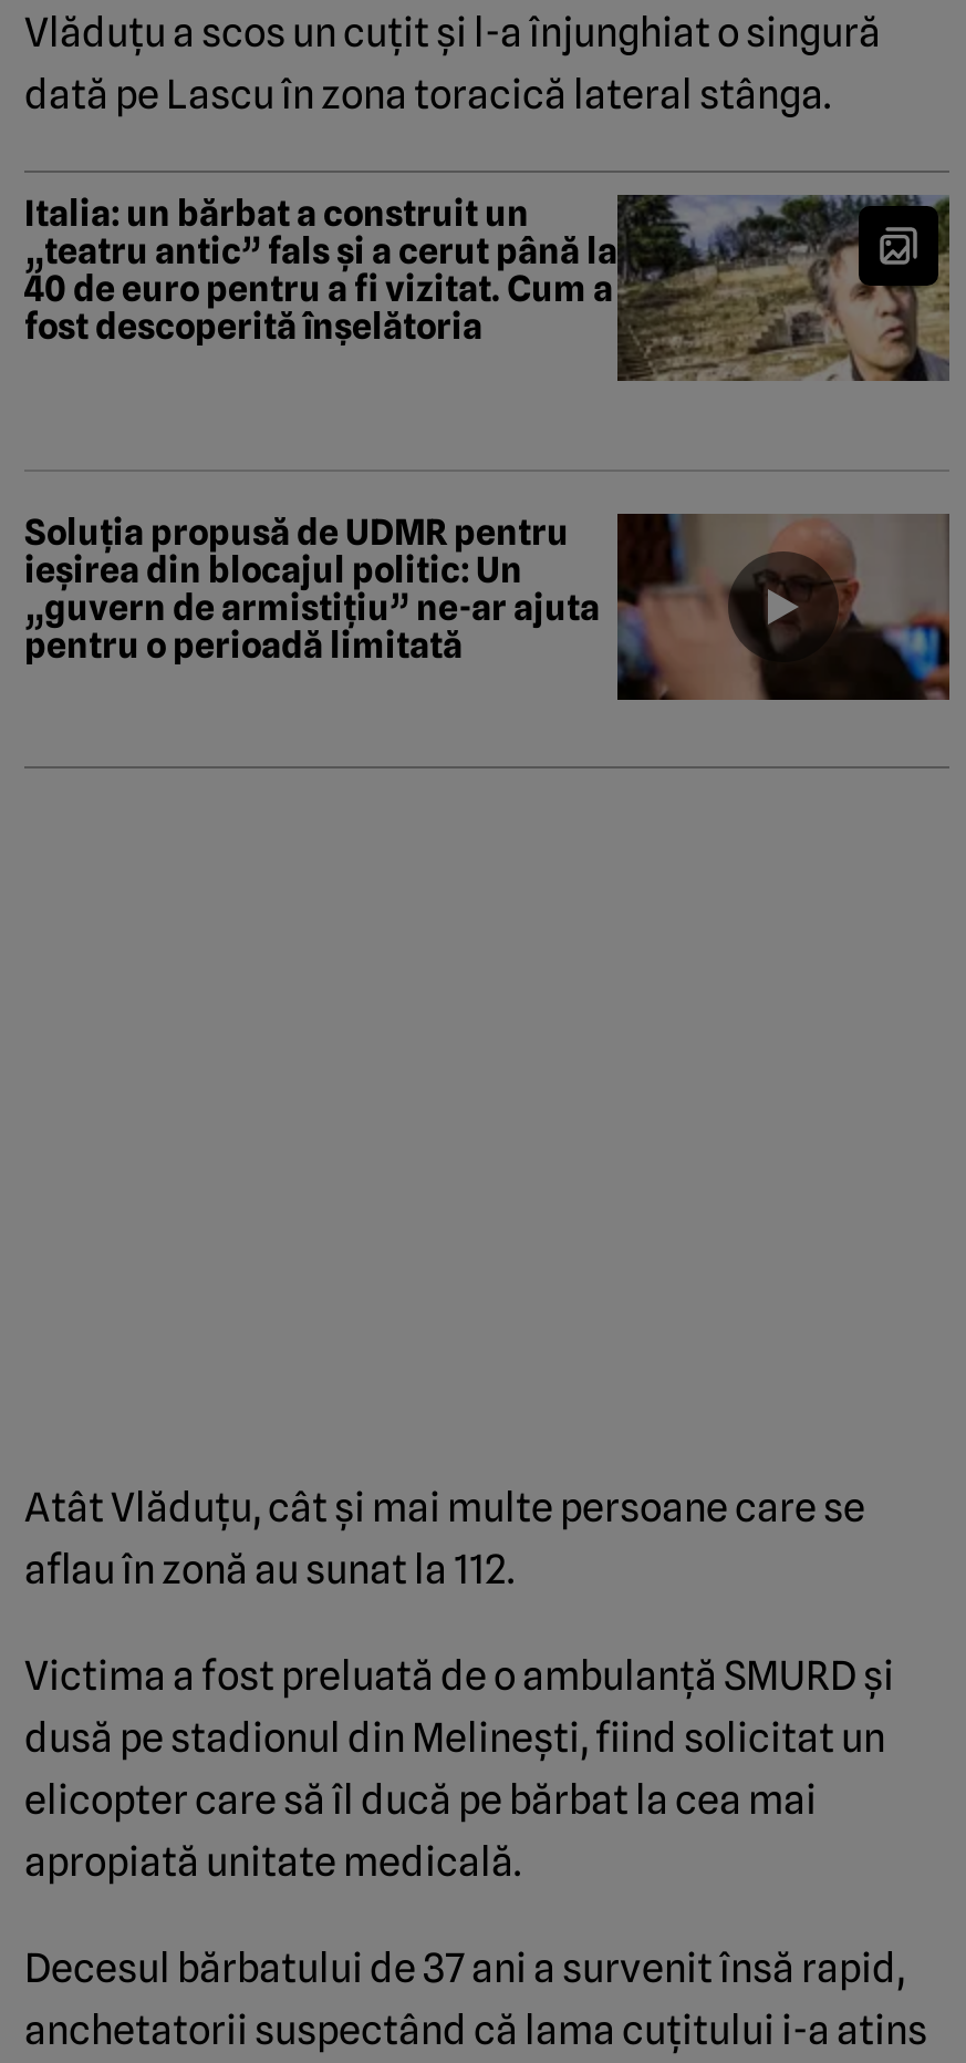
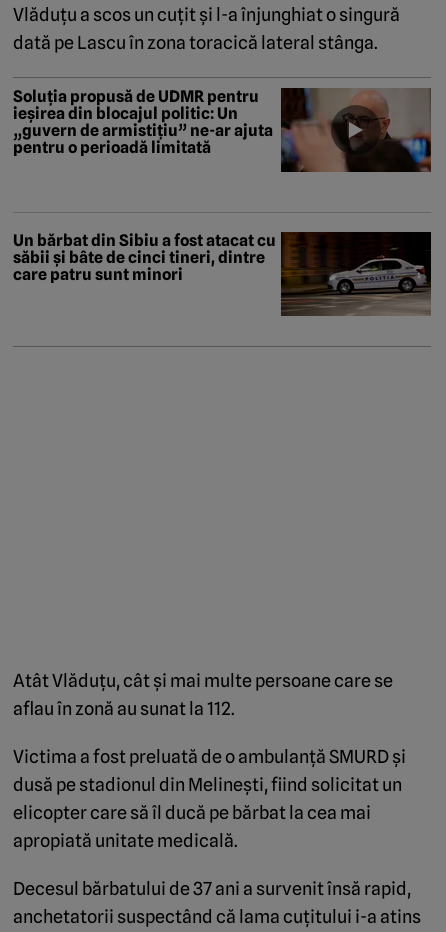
- [image]
- Italia: un bărbat a construit un
- „teatru antic” fals și a cerut până la
- 40 de euro pentru a fi vizitat. Cum a
- fost descoperită înșelătoria

moved up: [image] | Soluția propusă de UDMR pentru | ieșirea din blocajul politic: Un | „guvern de armistițiu” ne-ar ajuta | pentru o perioadă limitată

+ [image]
+ Un bărbat din Sibiu a fost atacat cu
+ săbii și bâte de cinci tineri, dintre
+ care patru sunt minori
